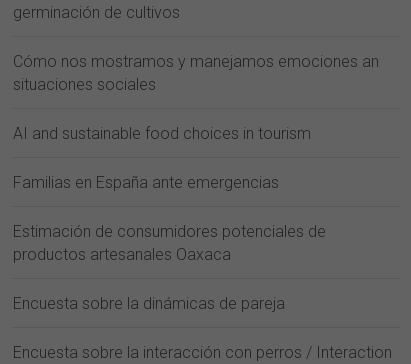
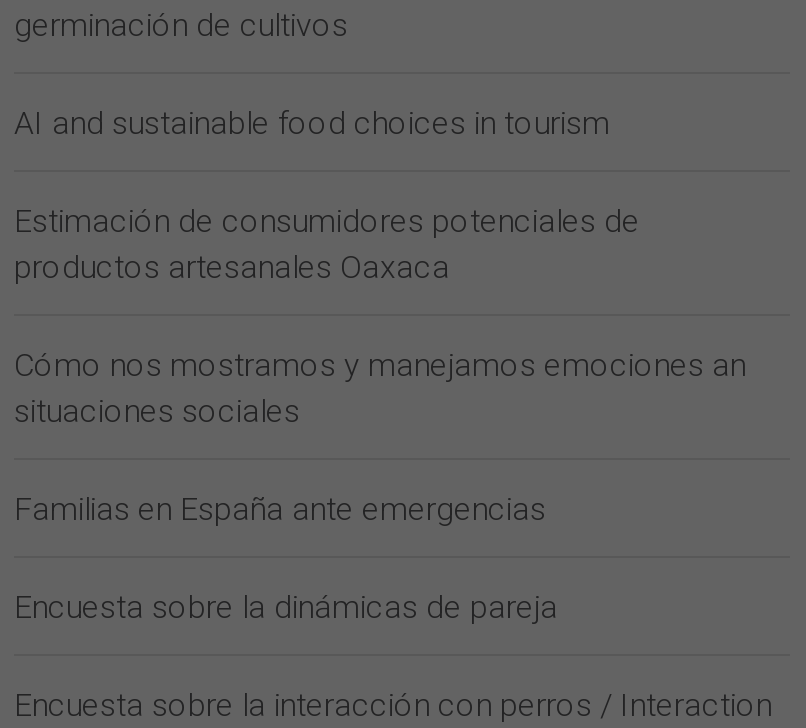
moved down: Cómo nos mostramos y manejamos emociones an | situaciones sociales

moved up: AI and sustainable food choices in tourism

moved down: Familias en España ante emergencias

moved up: Estimación de consumidores potenciales de | productos artesanales Oaxaca
